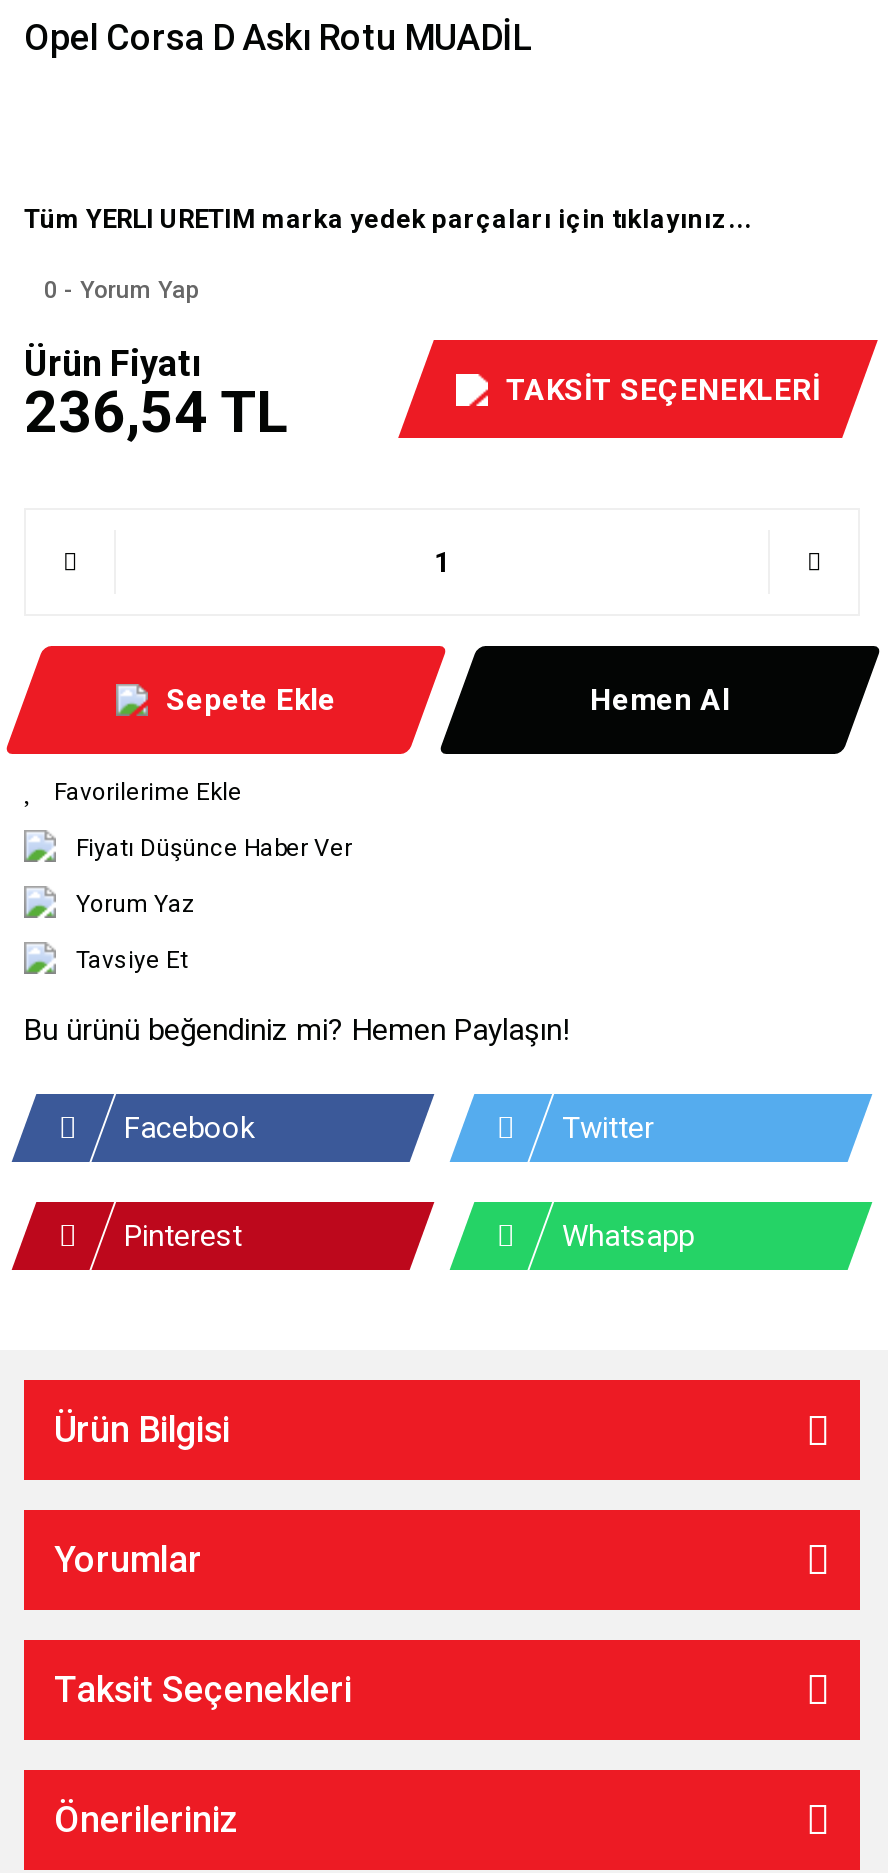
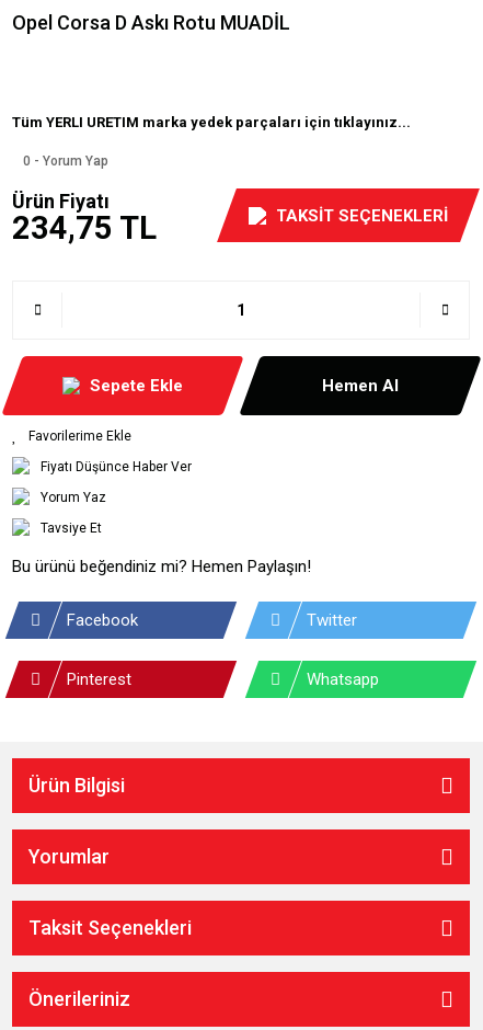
- 236,54 TL
+ 234,75 TL
